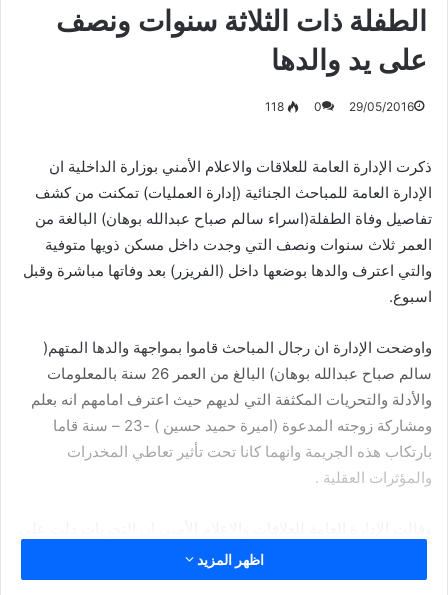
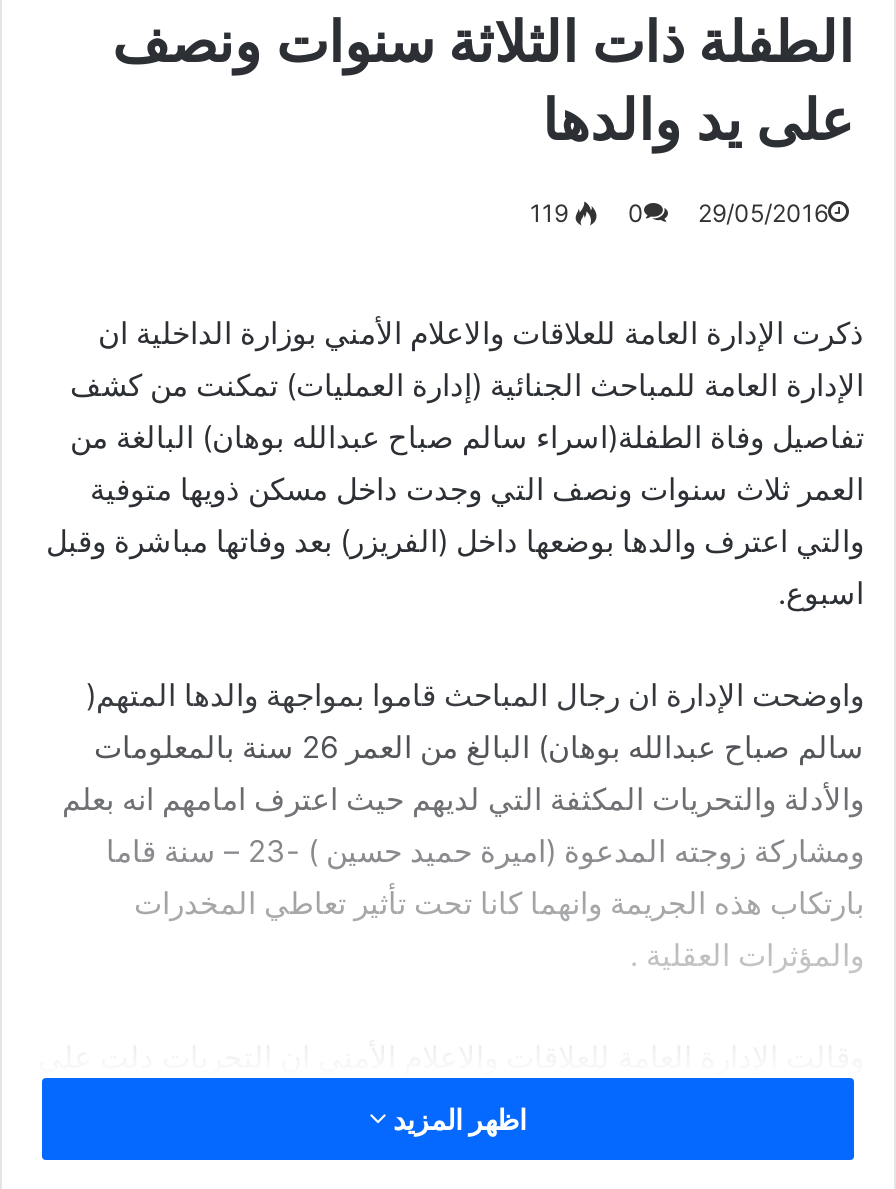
- 118
+ 119
